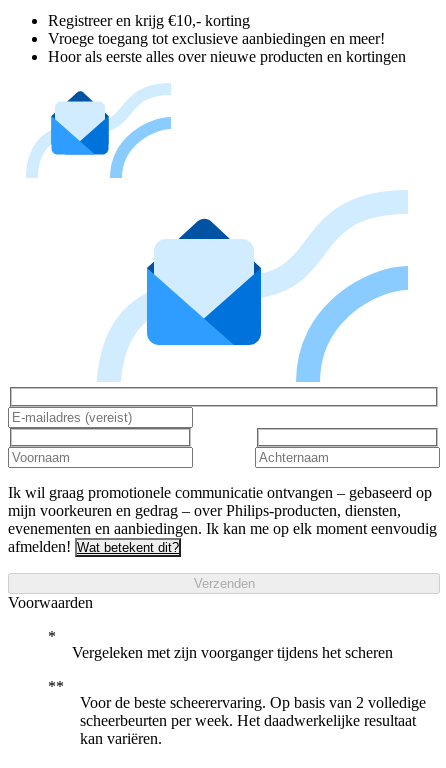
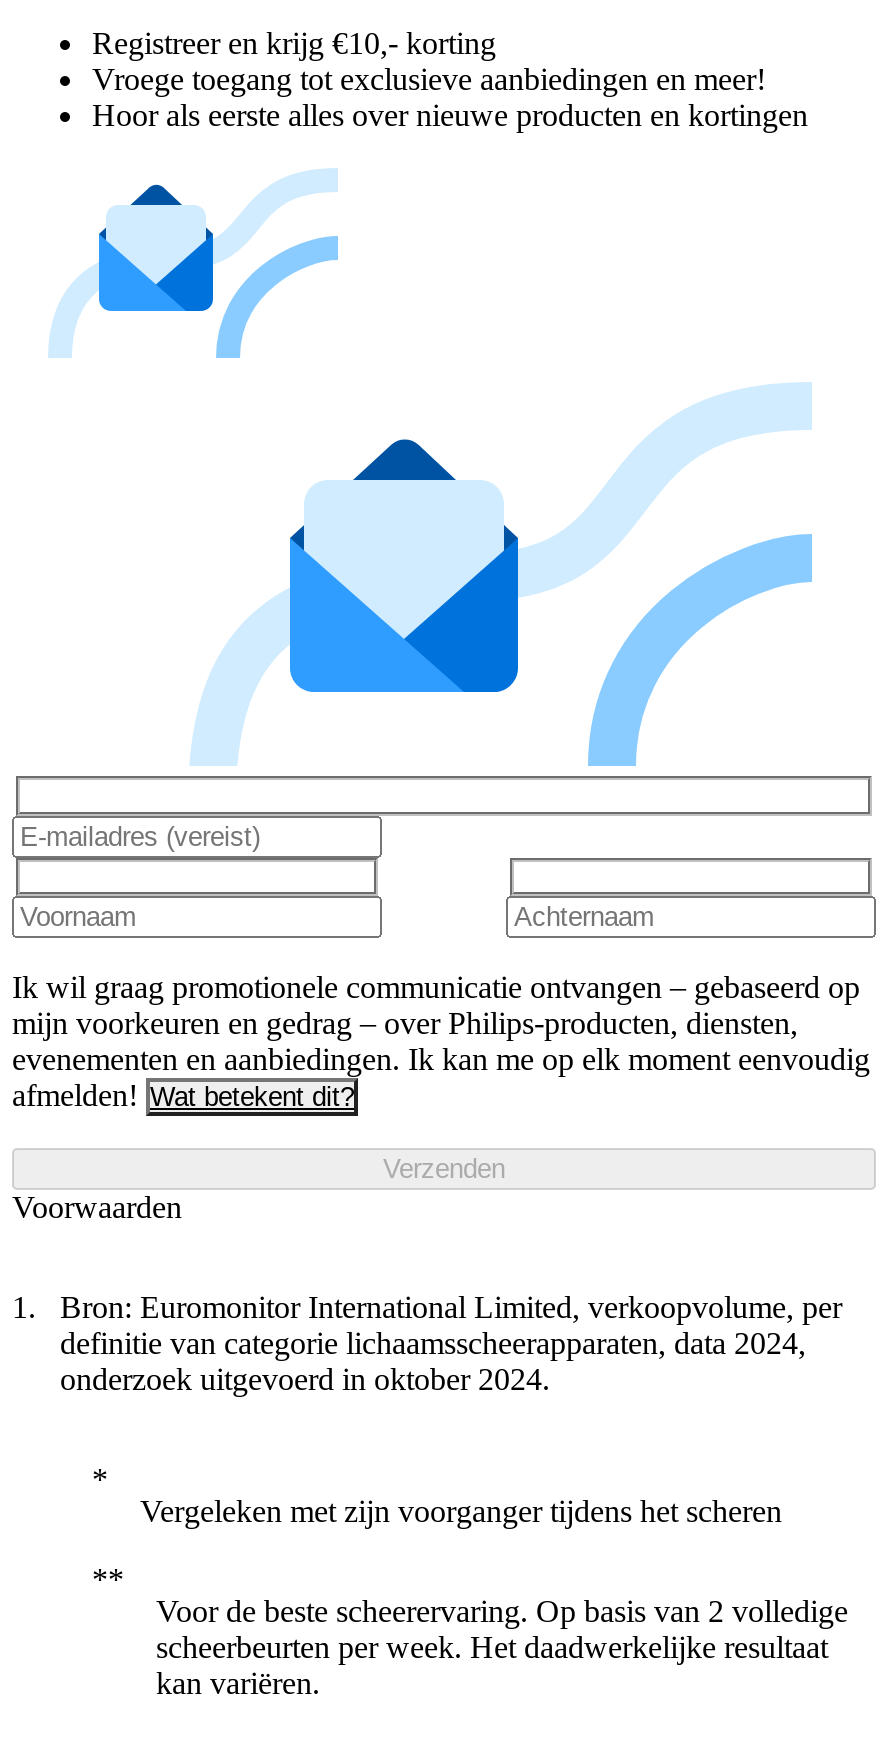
+ Bron: Euromonitor International Limited, verkoopvolume, per
+ definitie van categorie lichaamsscheerapparaten, data 2024,
+ onderzoek uitgevoerd in oktober 2024.
